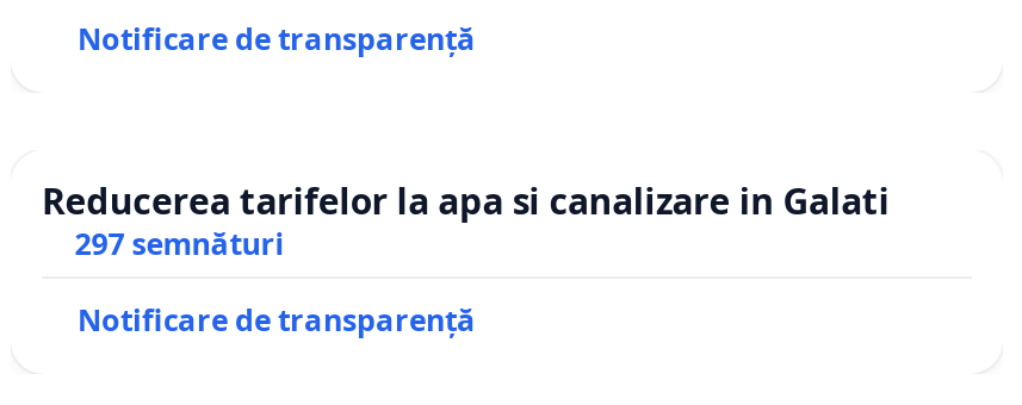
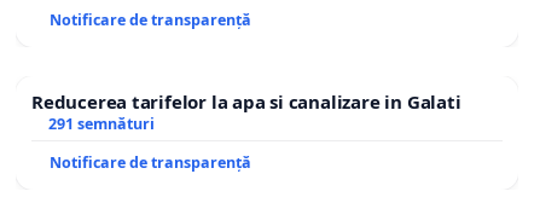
- 297 semnături
+ 291 semnături
